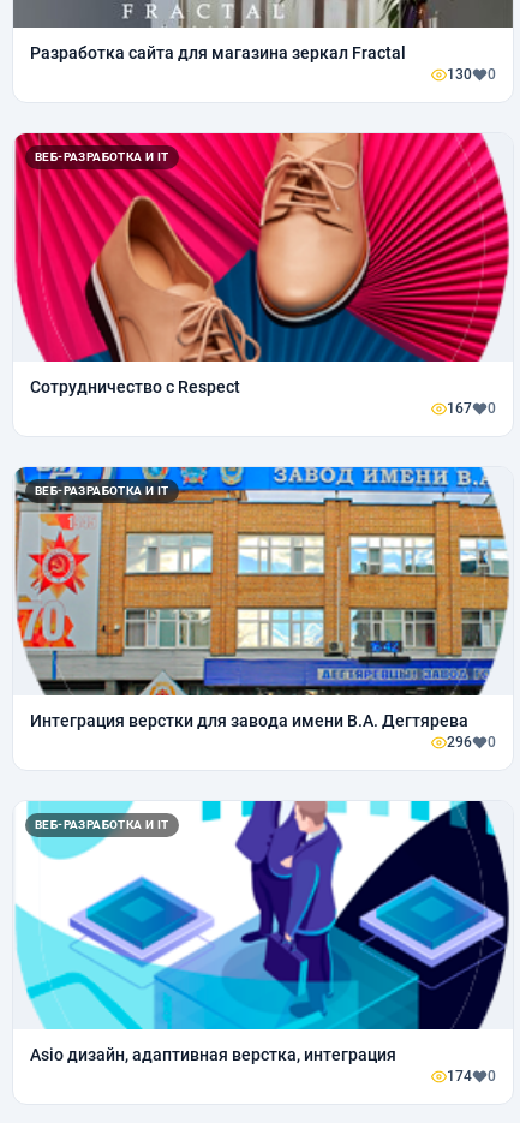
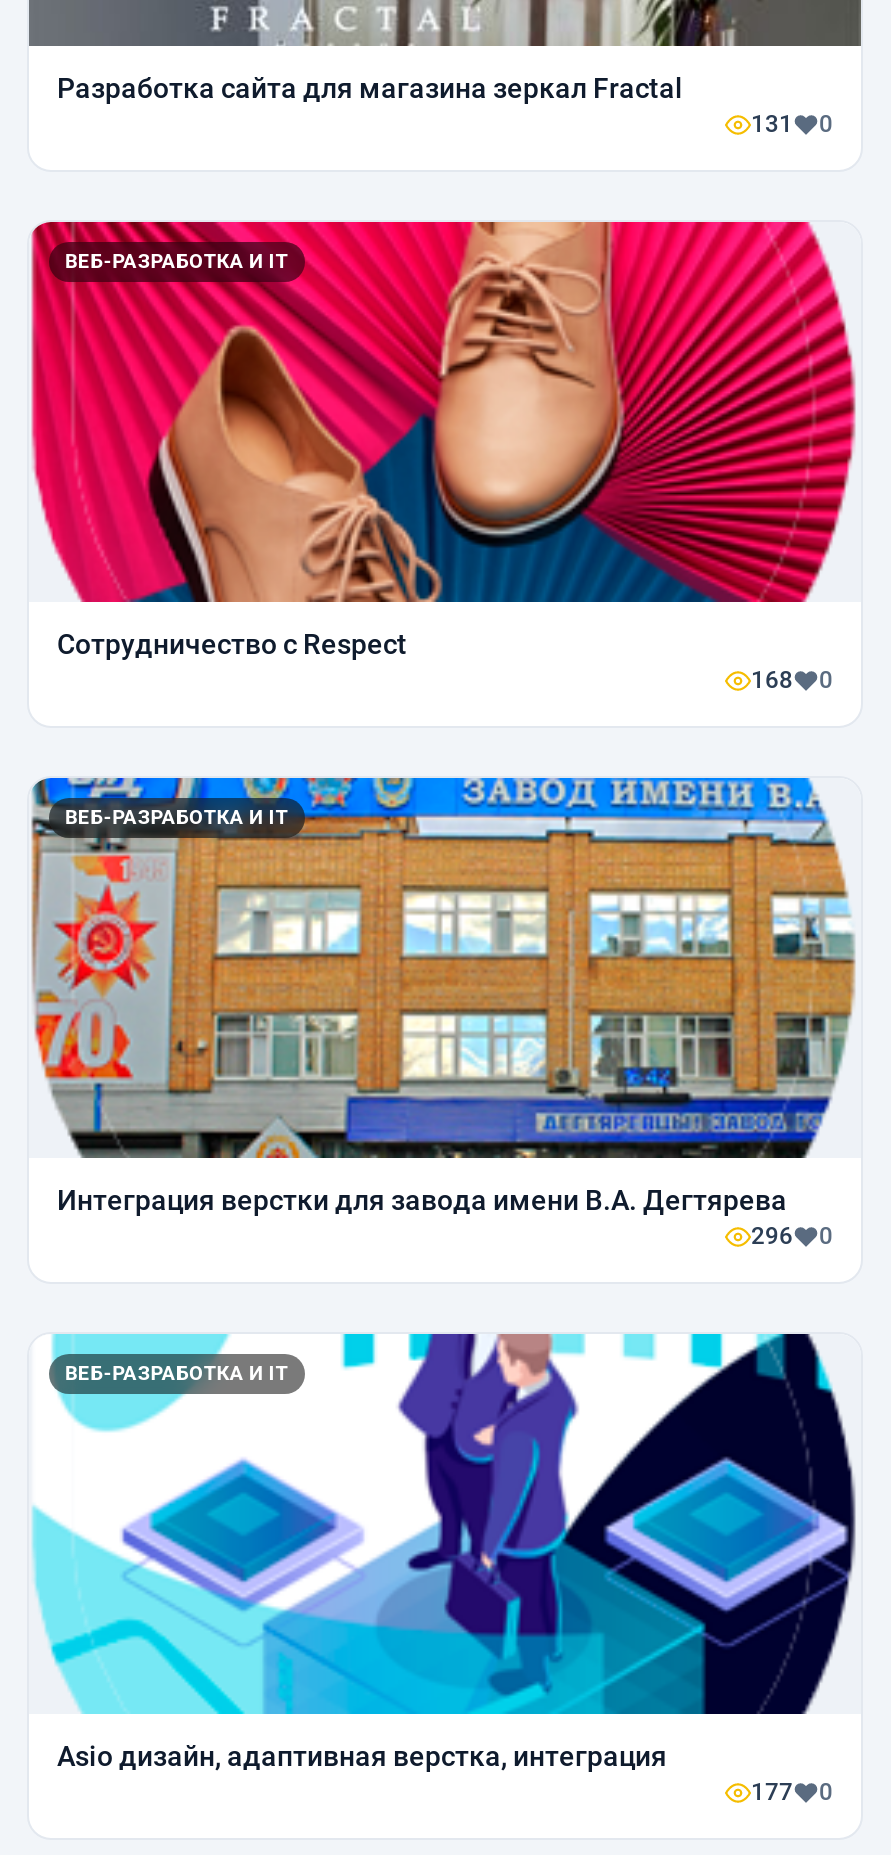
- 130 0
+ 131 0

- 167 0
+ 168 0

- 174 0
+ 177 0
